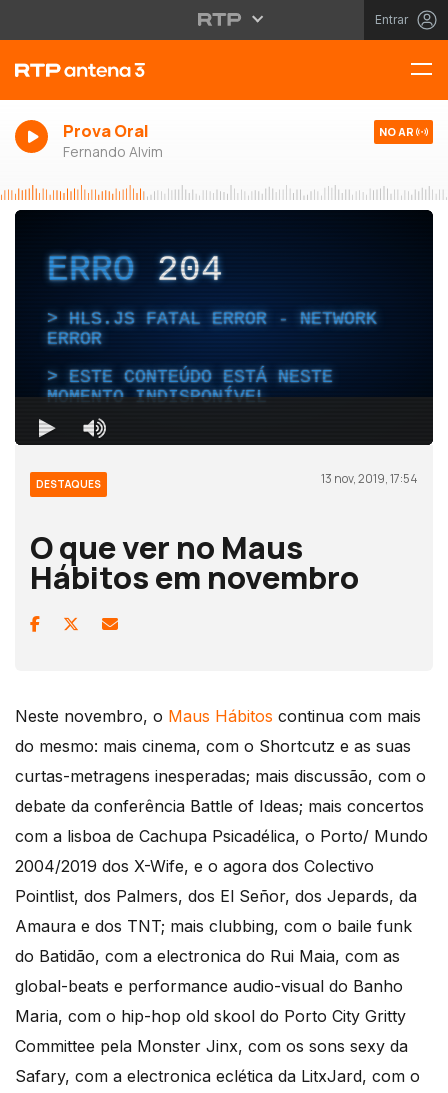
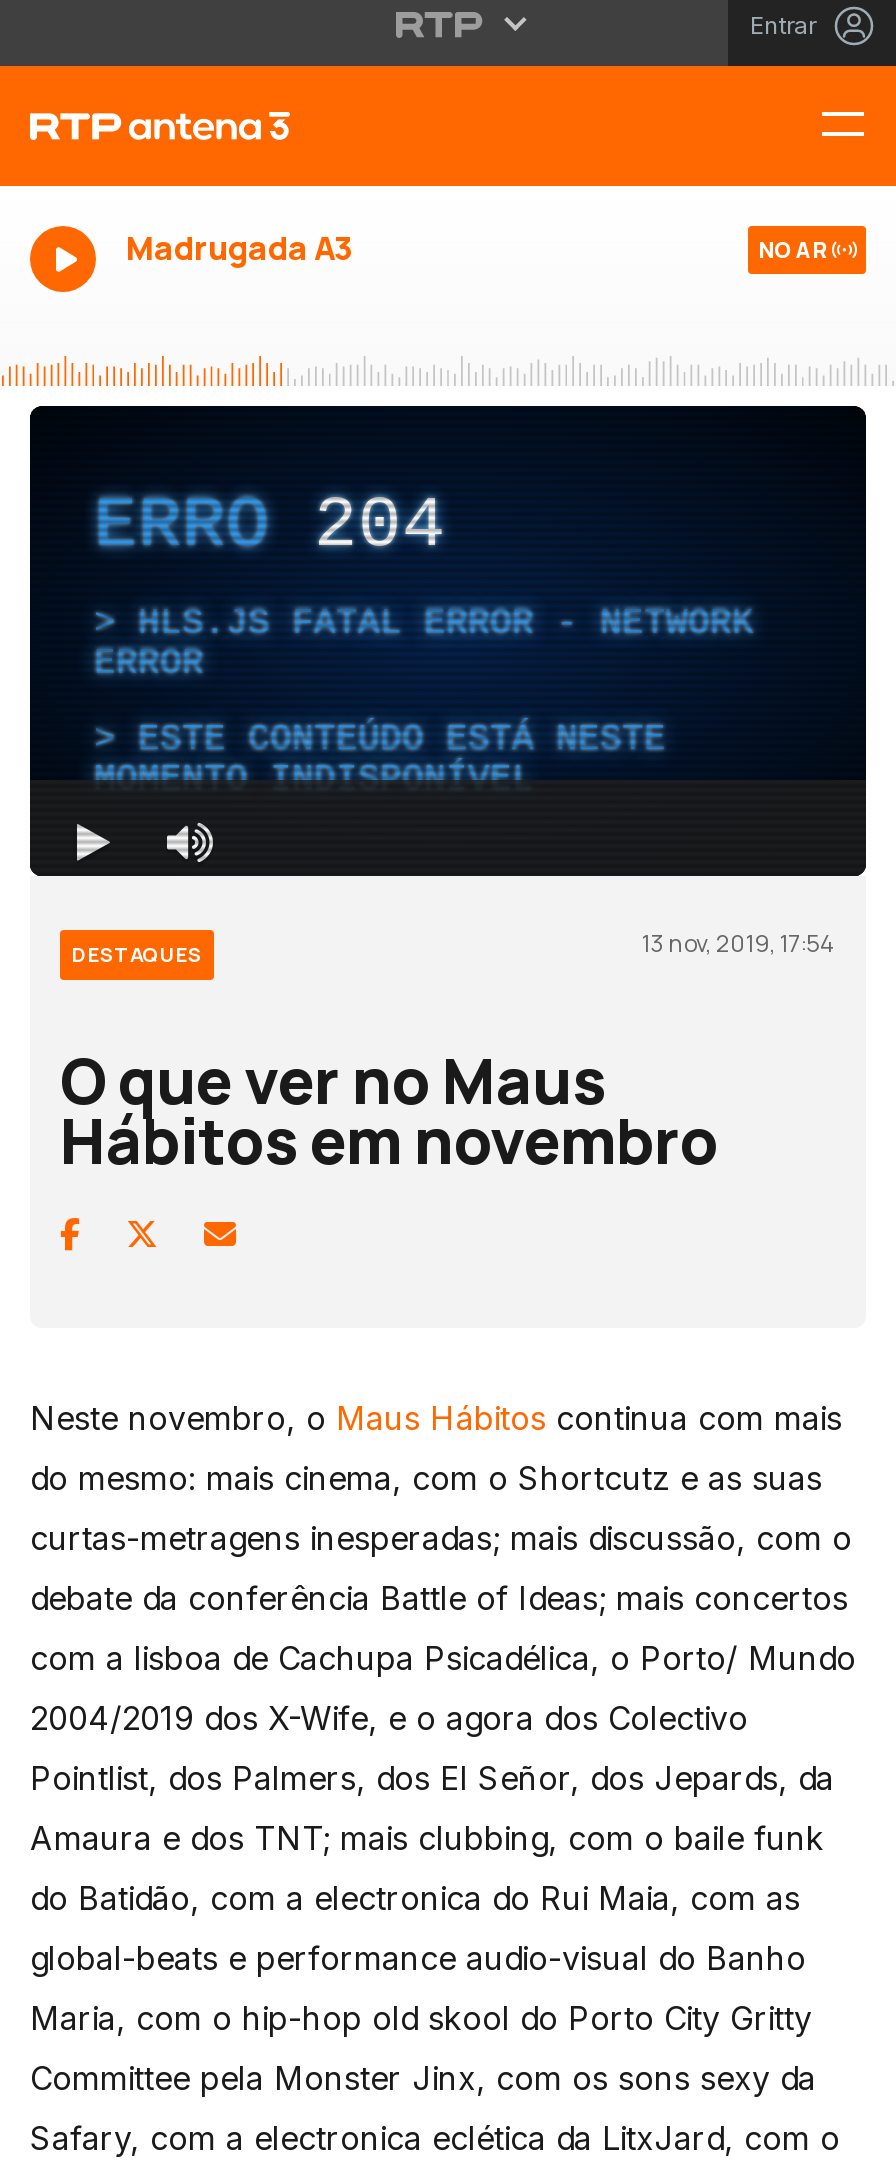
- Prova Oral
- Fernando Alvim
+ Madrugada A3
